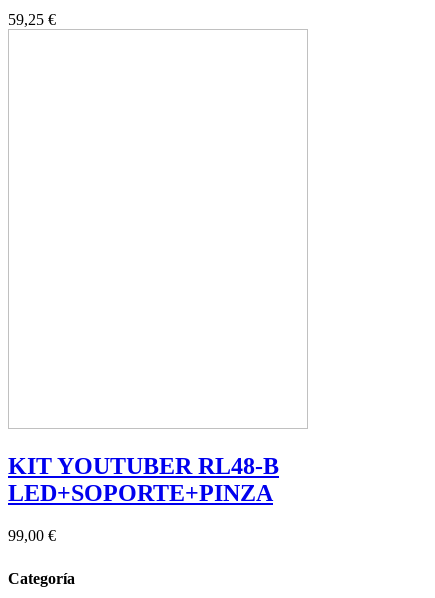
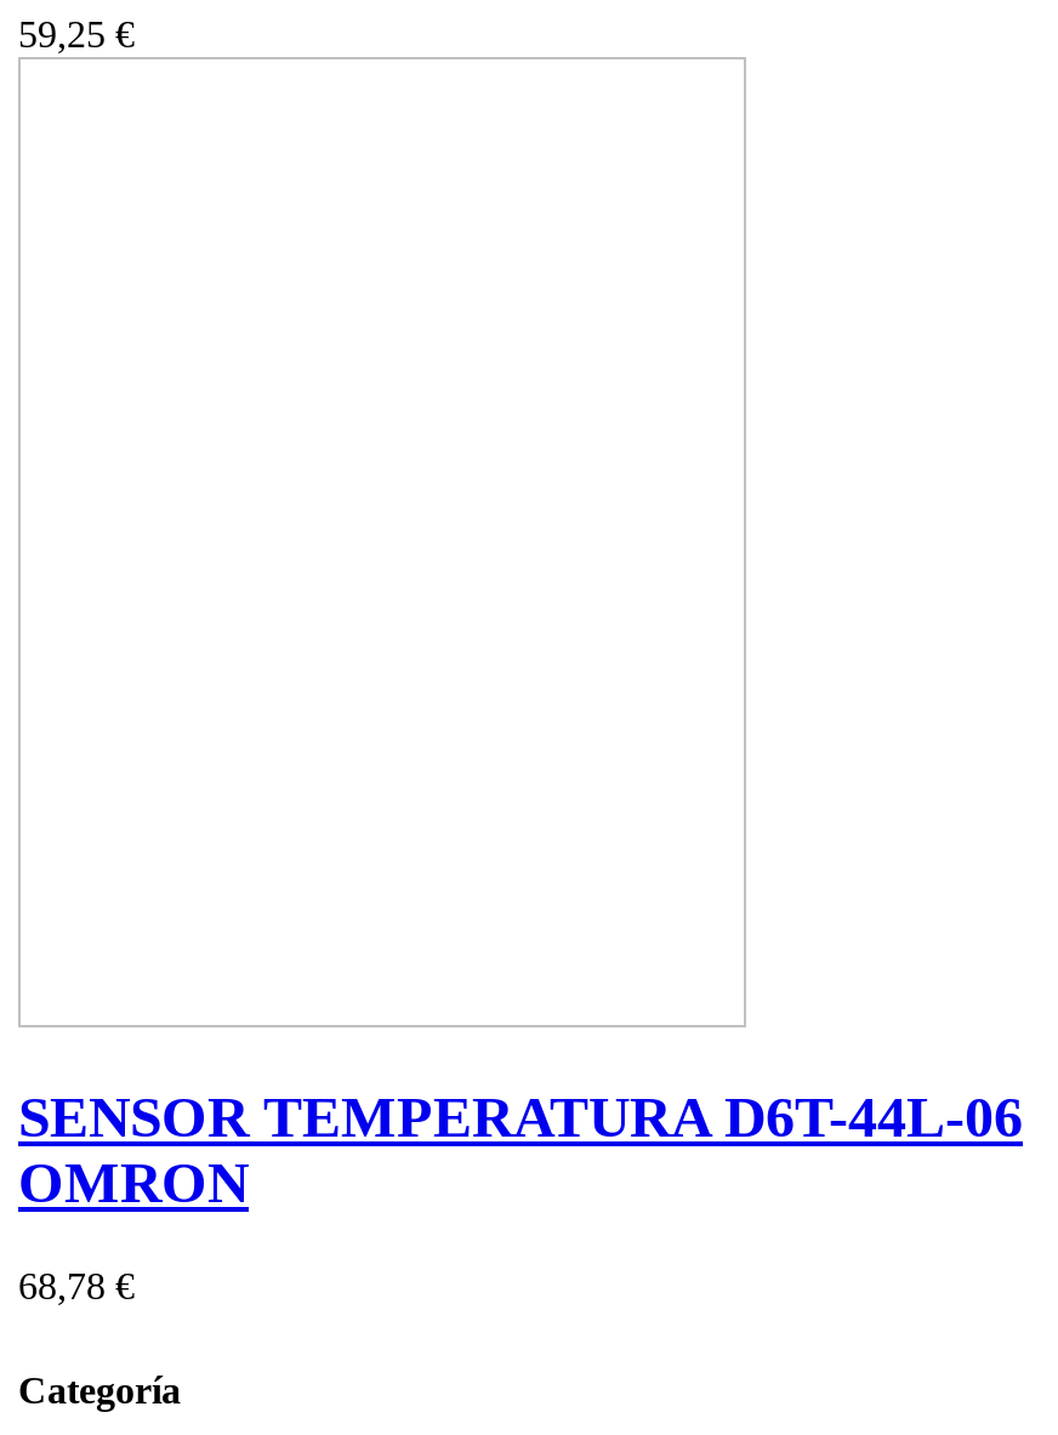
- KIT YOUTUBER RL48-B
- LED+SOPORTE+PINZA
+ SENSOR TEMPERATURA D6T-44L-06
+ OMRON

- 99,00 €
+ 68,78 €
